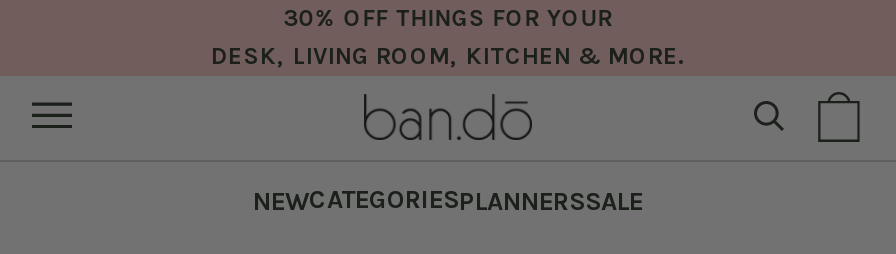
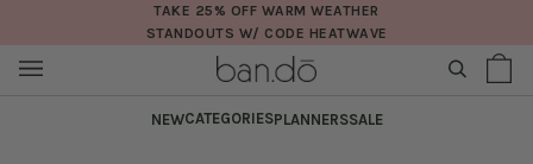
- 30% OFF THINGS FOR YOUR
- DESK, LIVING ROOM, KITCHEN & MORE.
+ TAKE 25% OFF WARM WEATHER
+ STANDOUTS W/ CODE HEATWAVE
